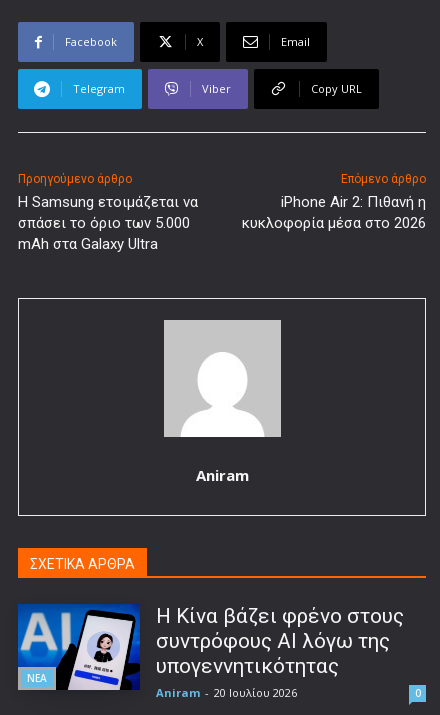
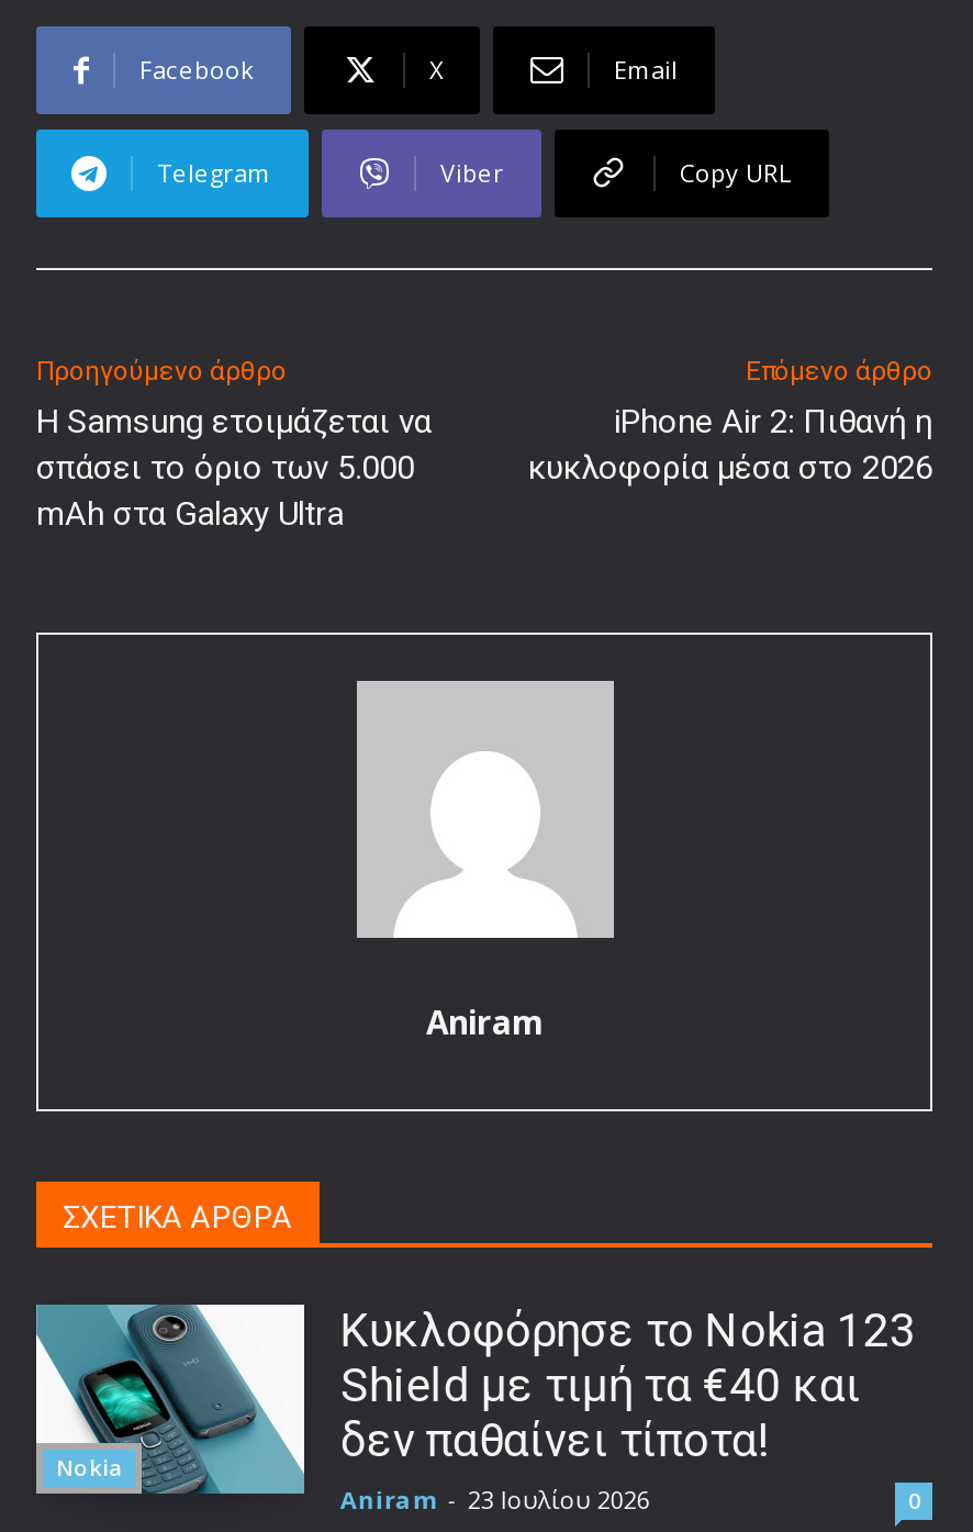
- [image]
- ΝΕΑ
+ [image]
+ Nokia

- Η Κίνα βάζει φρένο στους
- συντρόφους AI λόγω της
- υπογεννητικότητας
- Aniram - 20 Ιουλίου 2026
+ Κυκλοφόρησε το Nokia 123
+ Shield με τιμή τα €40 και
+ δεν παθαίνει τίποτα!
+ Aniram - 23 Ιουλίου 2026
